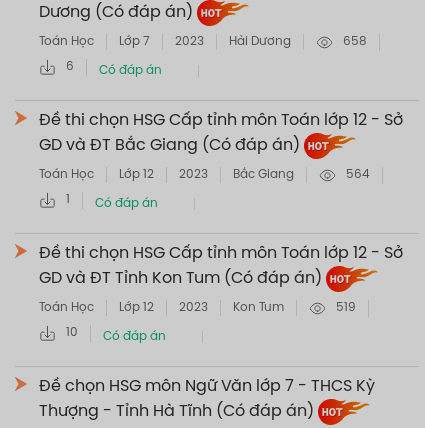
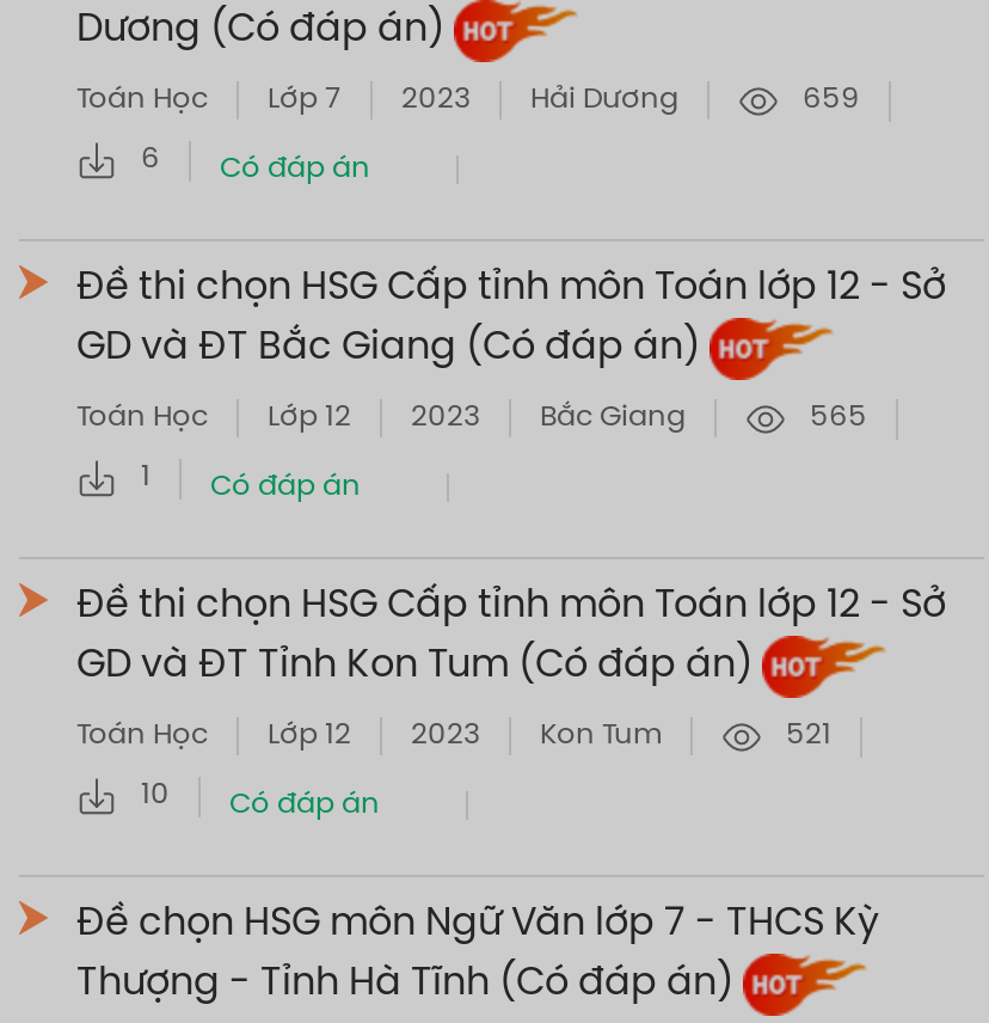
- 658
+ 659

- 564
+ 565

- 519
+ 521
